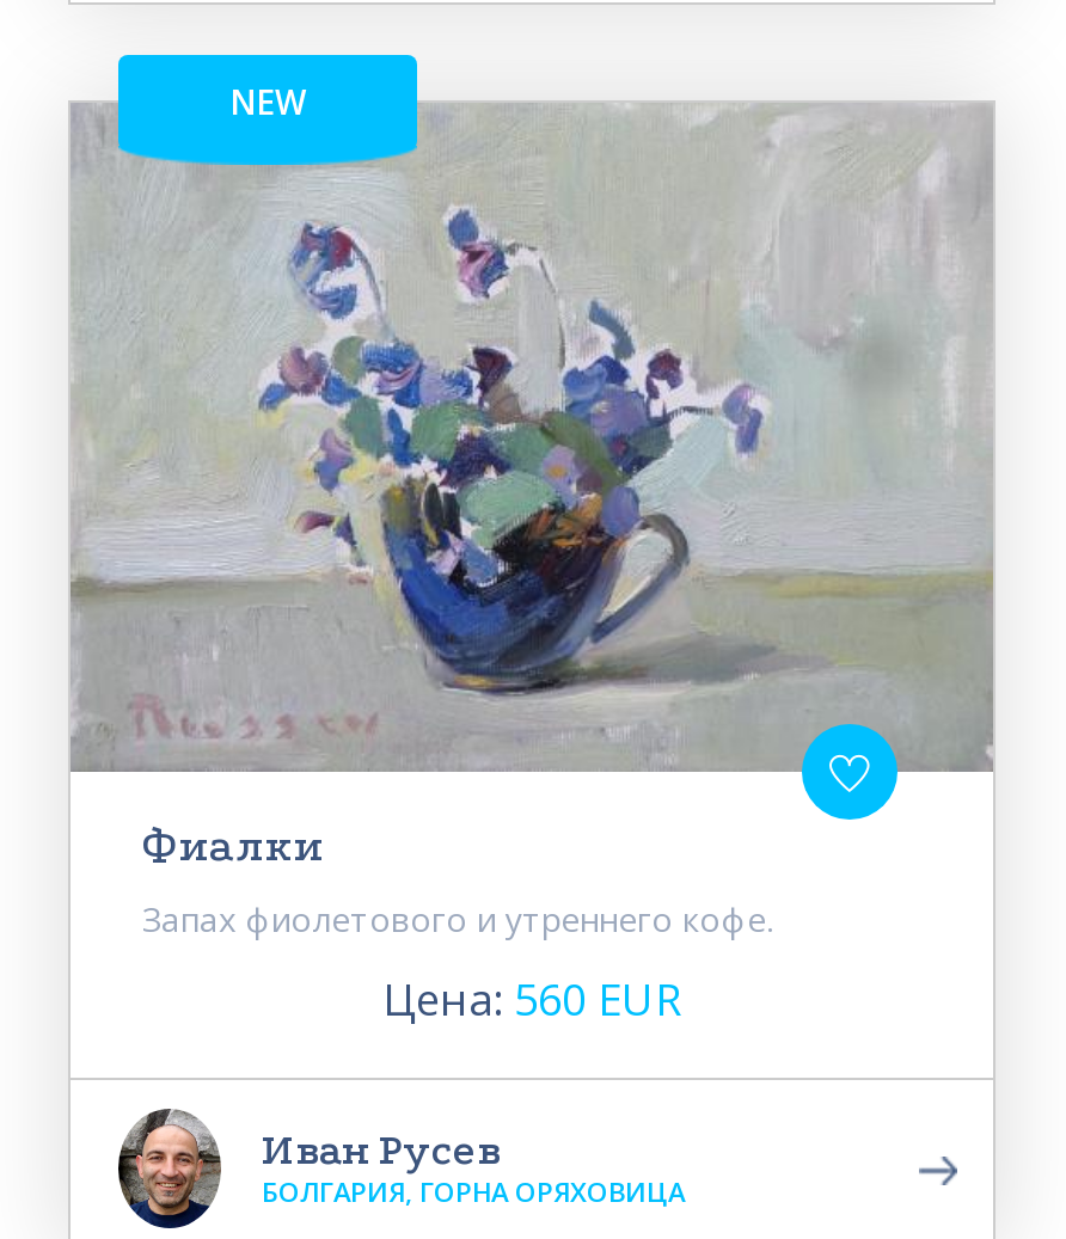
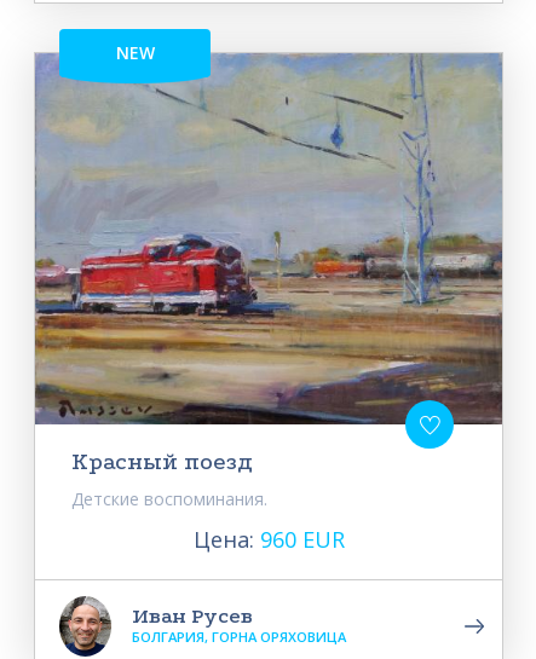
- [image]
- Фиалки
+ [image]
+ Красный поезд

- Запах фиолетового и утреннего кофе.
+ Детские воспоминания.

- Цена: 560 EUR
+ Цена: 960 EUR
